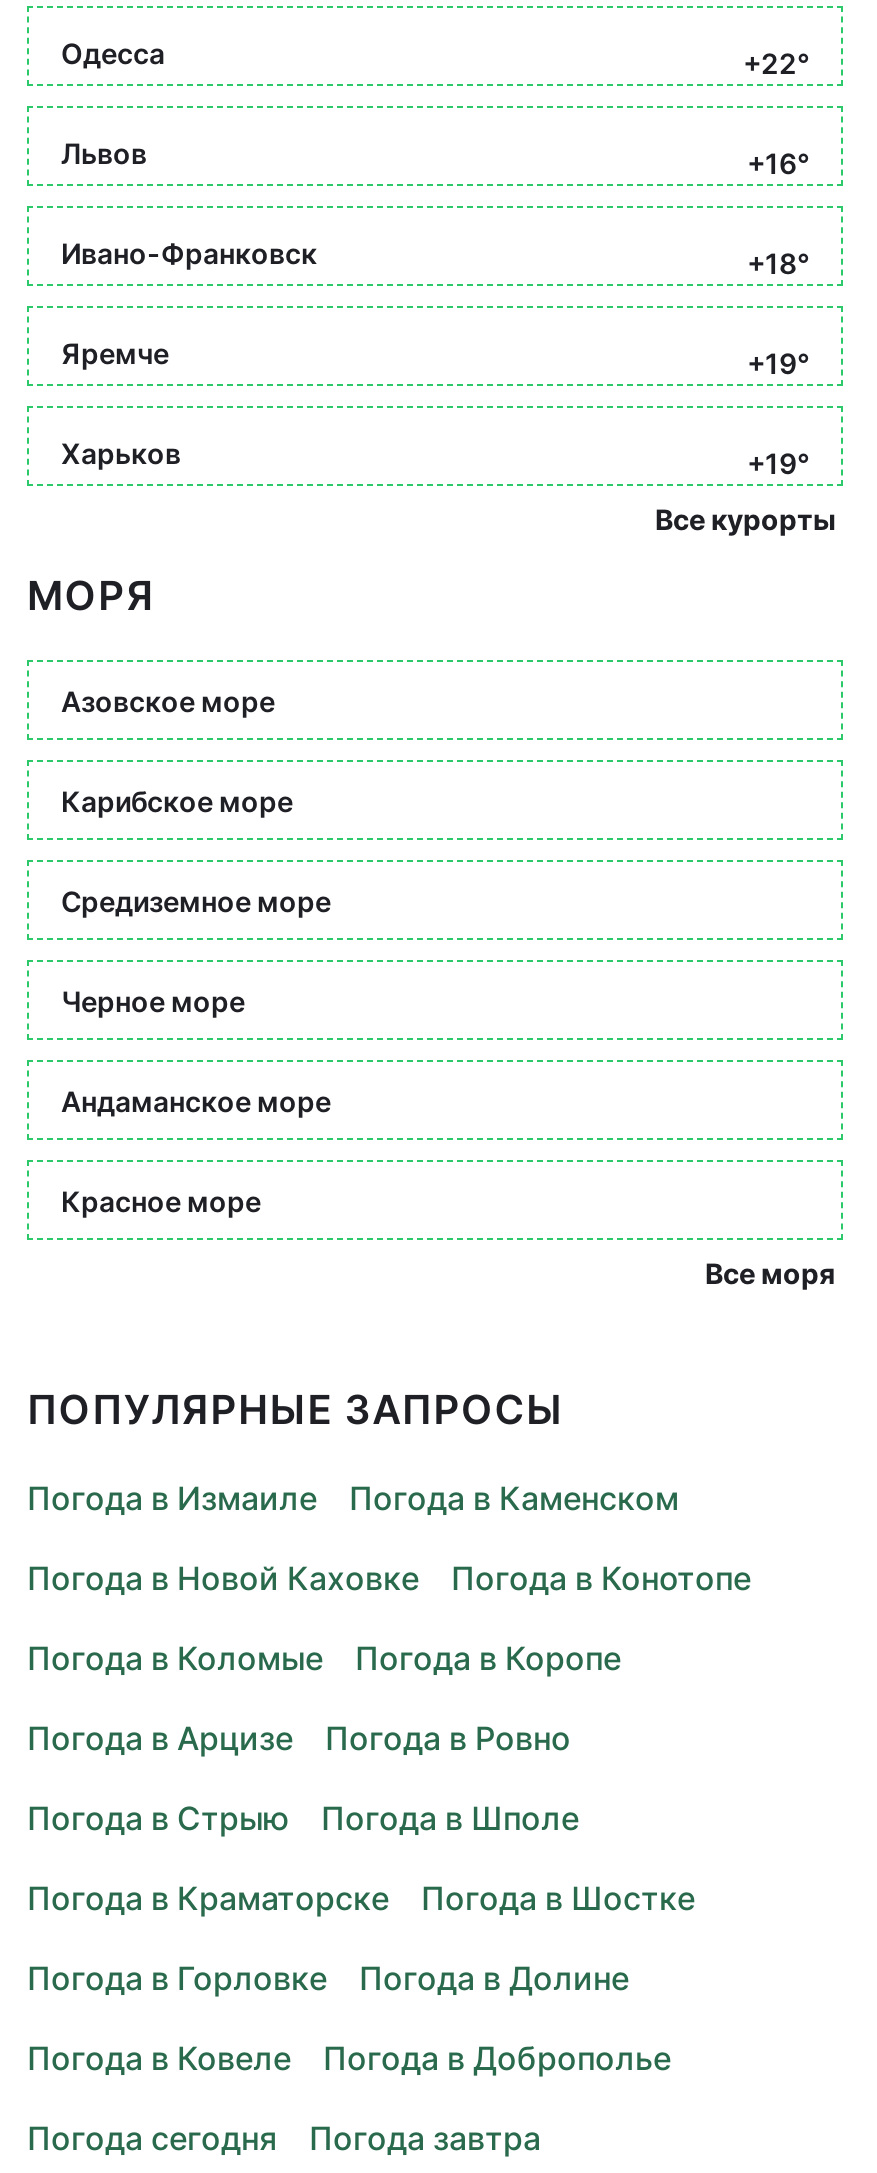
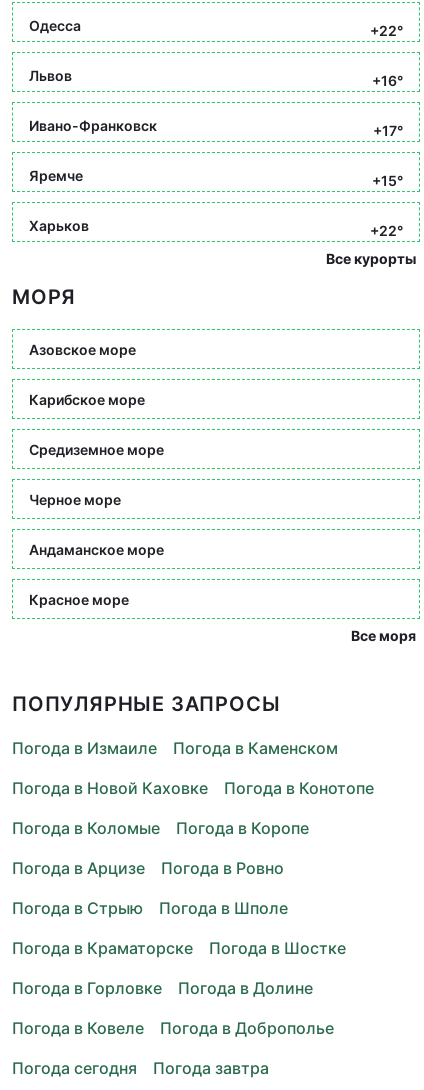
- +18°
+ +17°

- +19°
+ +15°

- +19°
+ +22°
